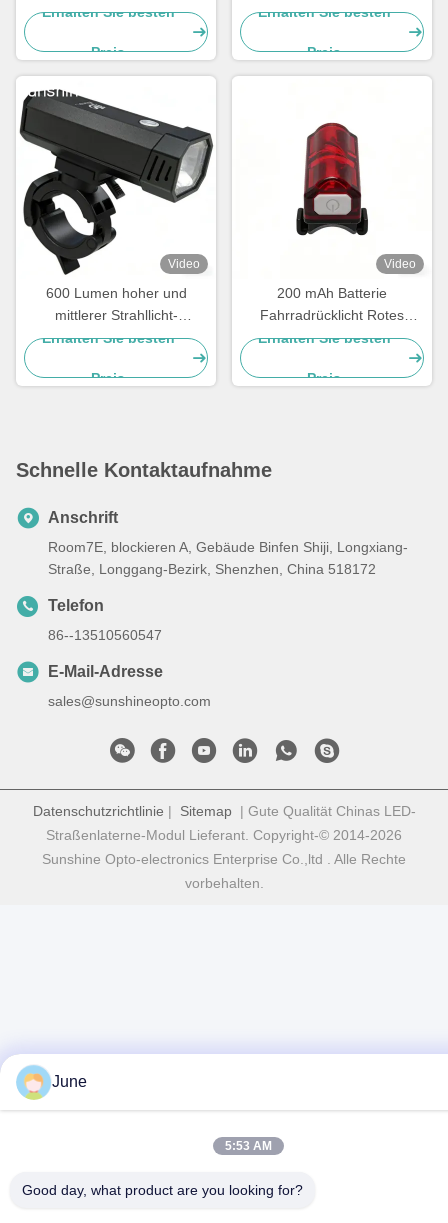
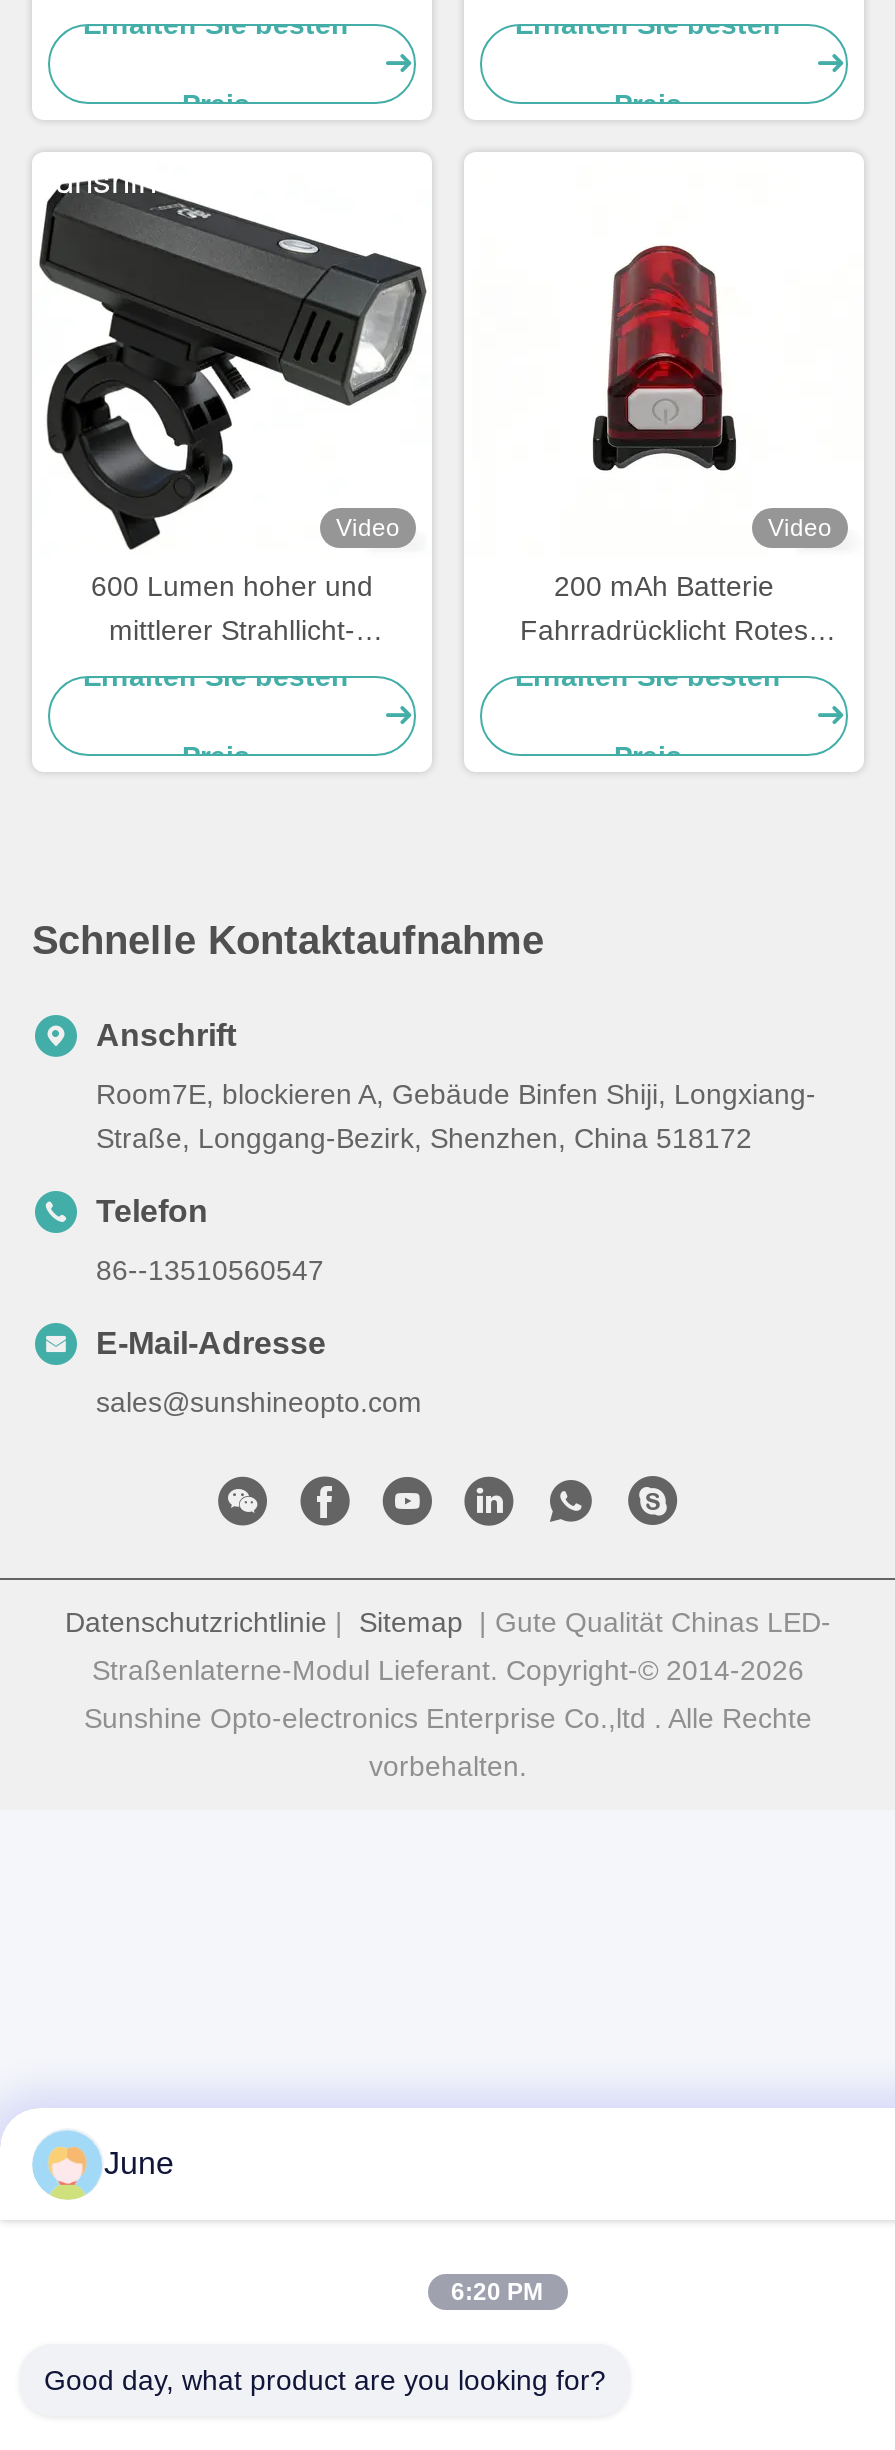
- 5:53 AM
+ 6:20 PM
